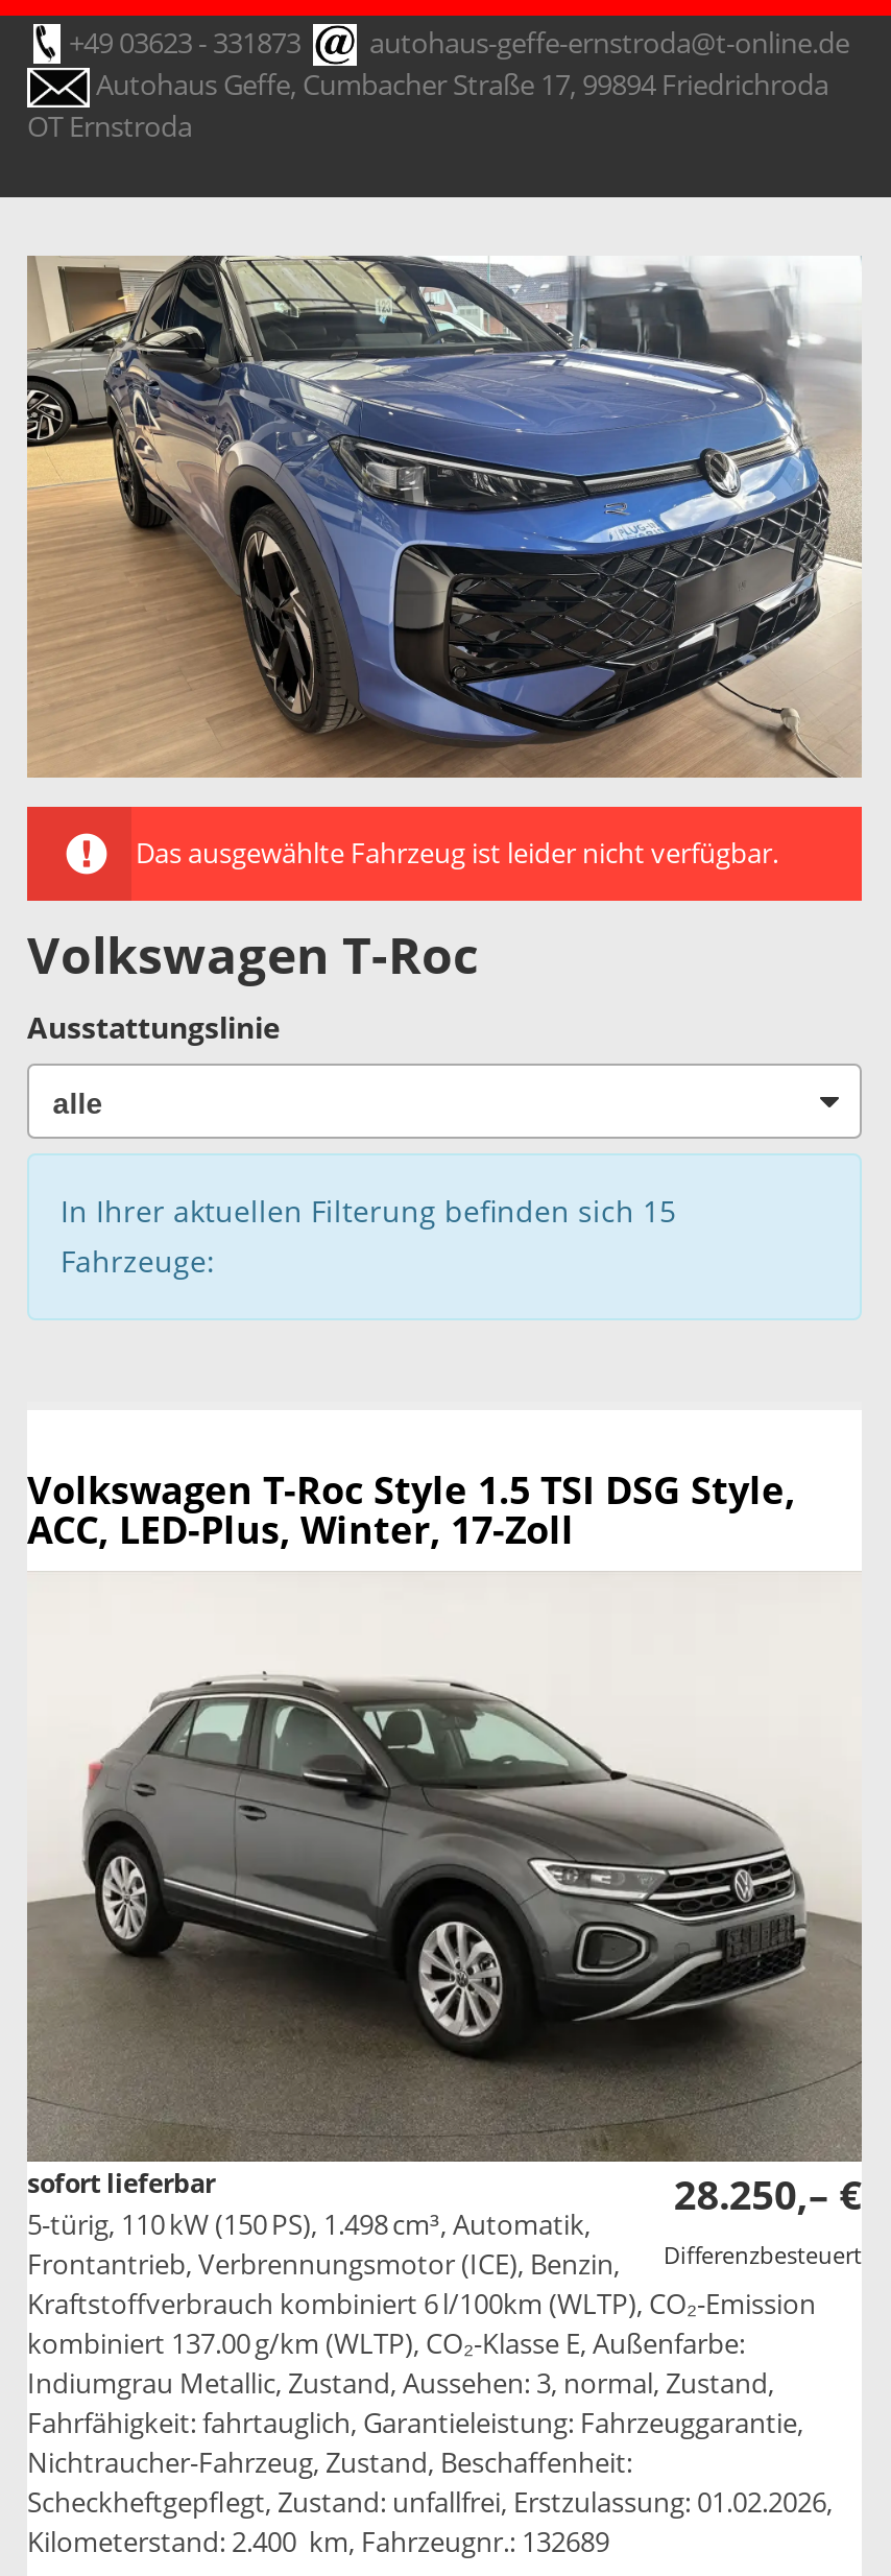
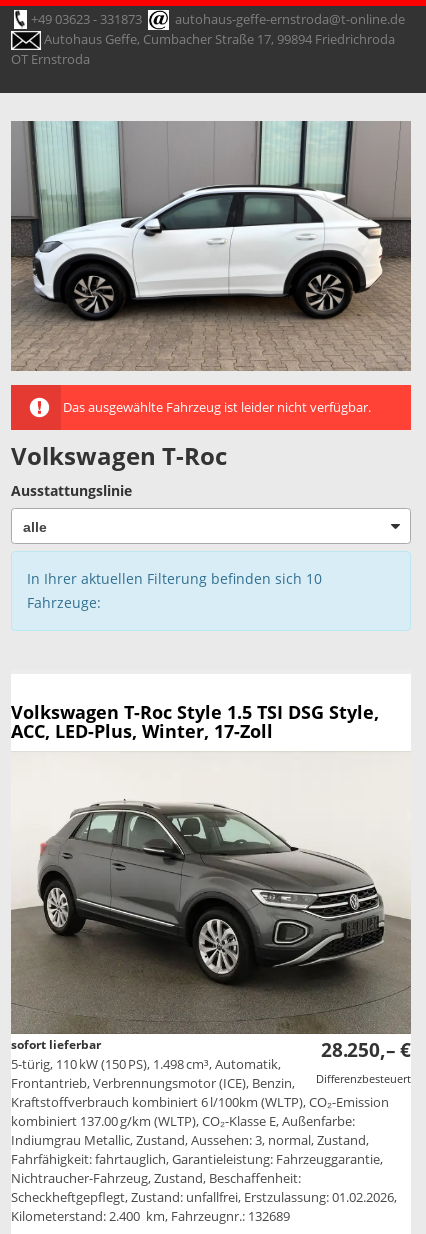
- [image]
+ [image]

- In Ihrer aktuellen Filterung befinden sich 15
+ In Ihrer aktuellen Filterung befinden sich 10
